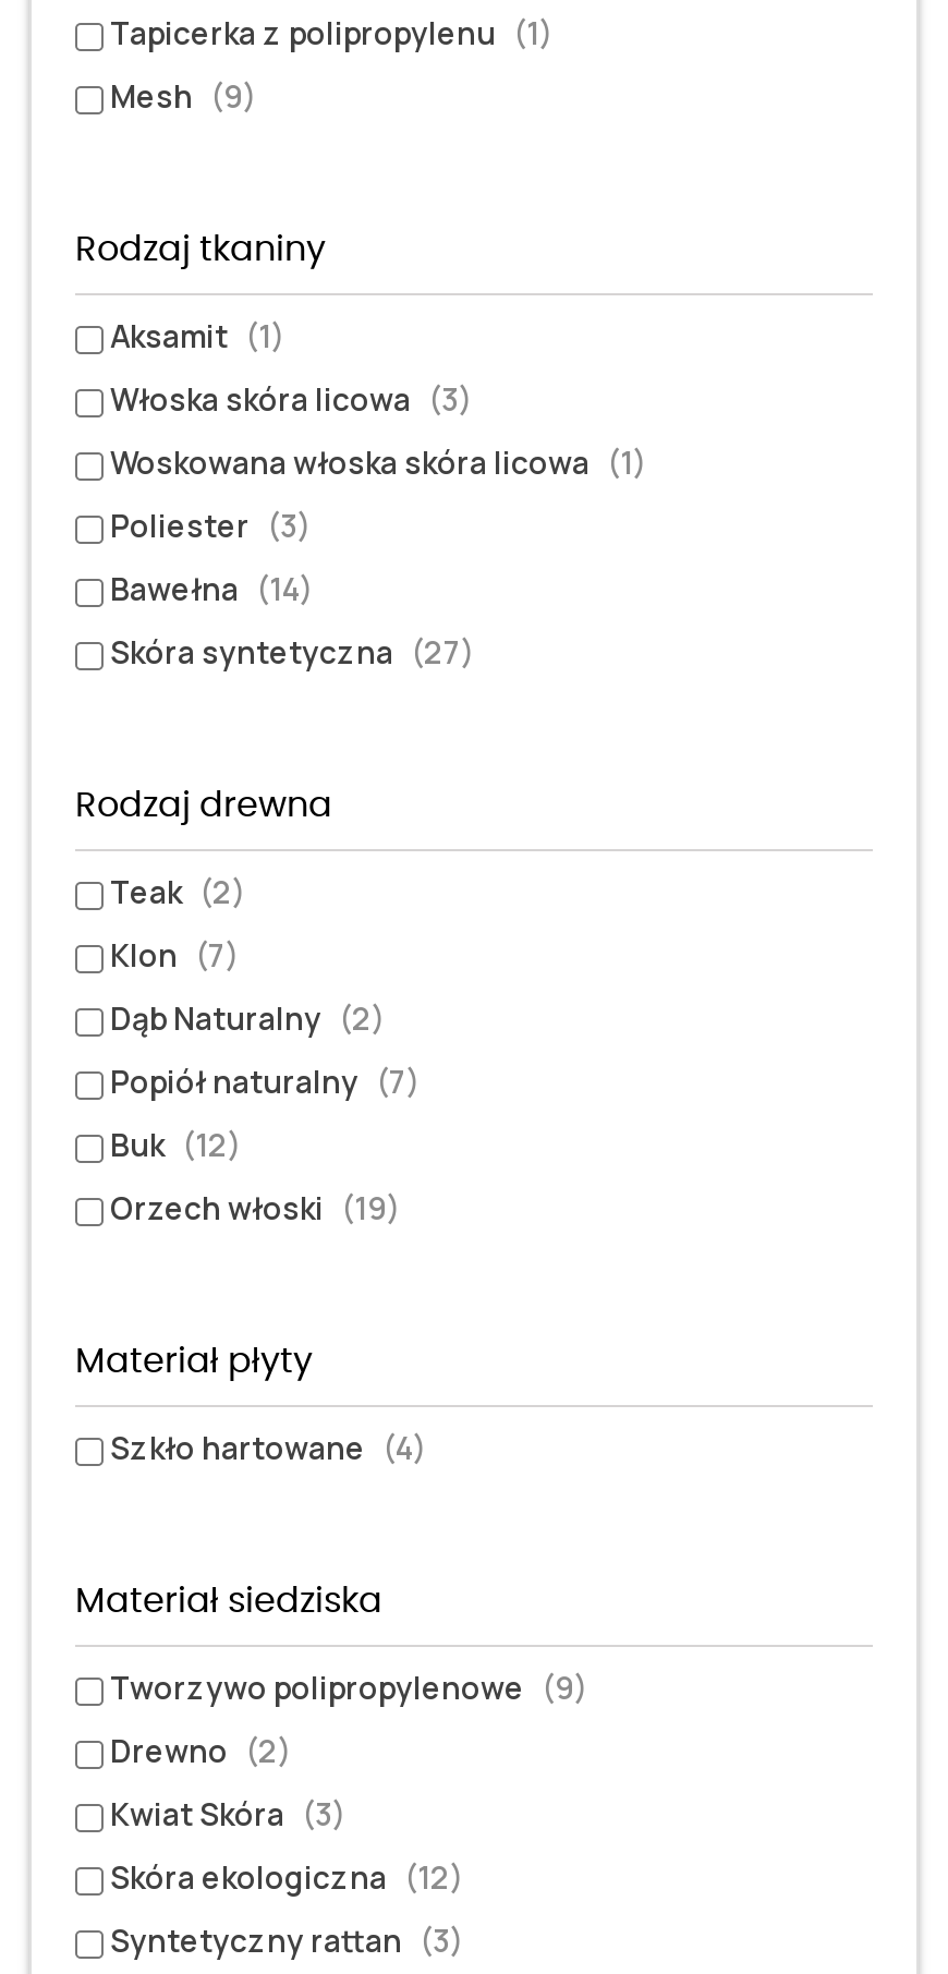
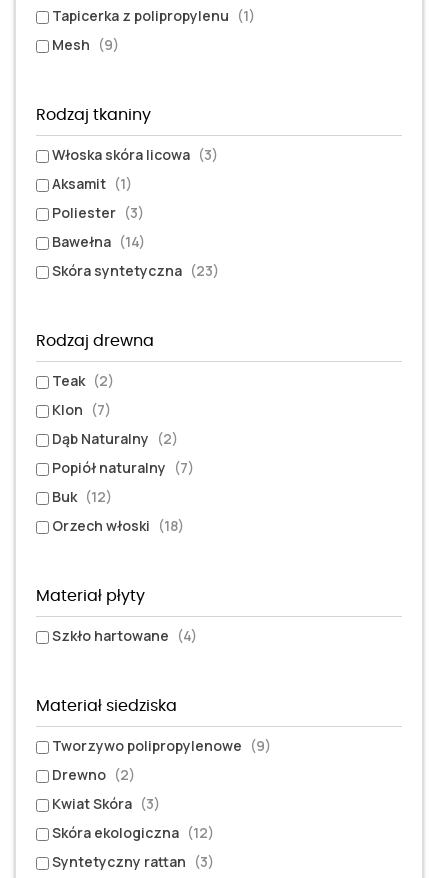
- Aksamit (1)

- Woskowana włoska skóra licowa (1)
+ Aksamit (1)

- Skóra syntetyczna (27)
+ Skóra syntetyczna (23)

- Orzech włoski (19)
+ Orzech włoski (18)
